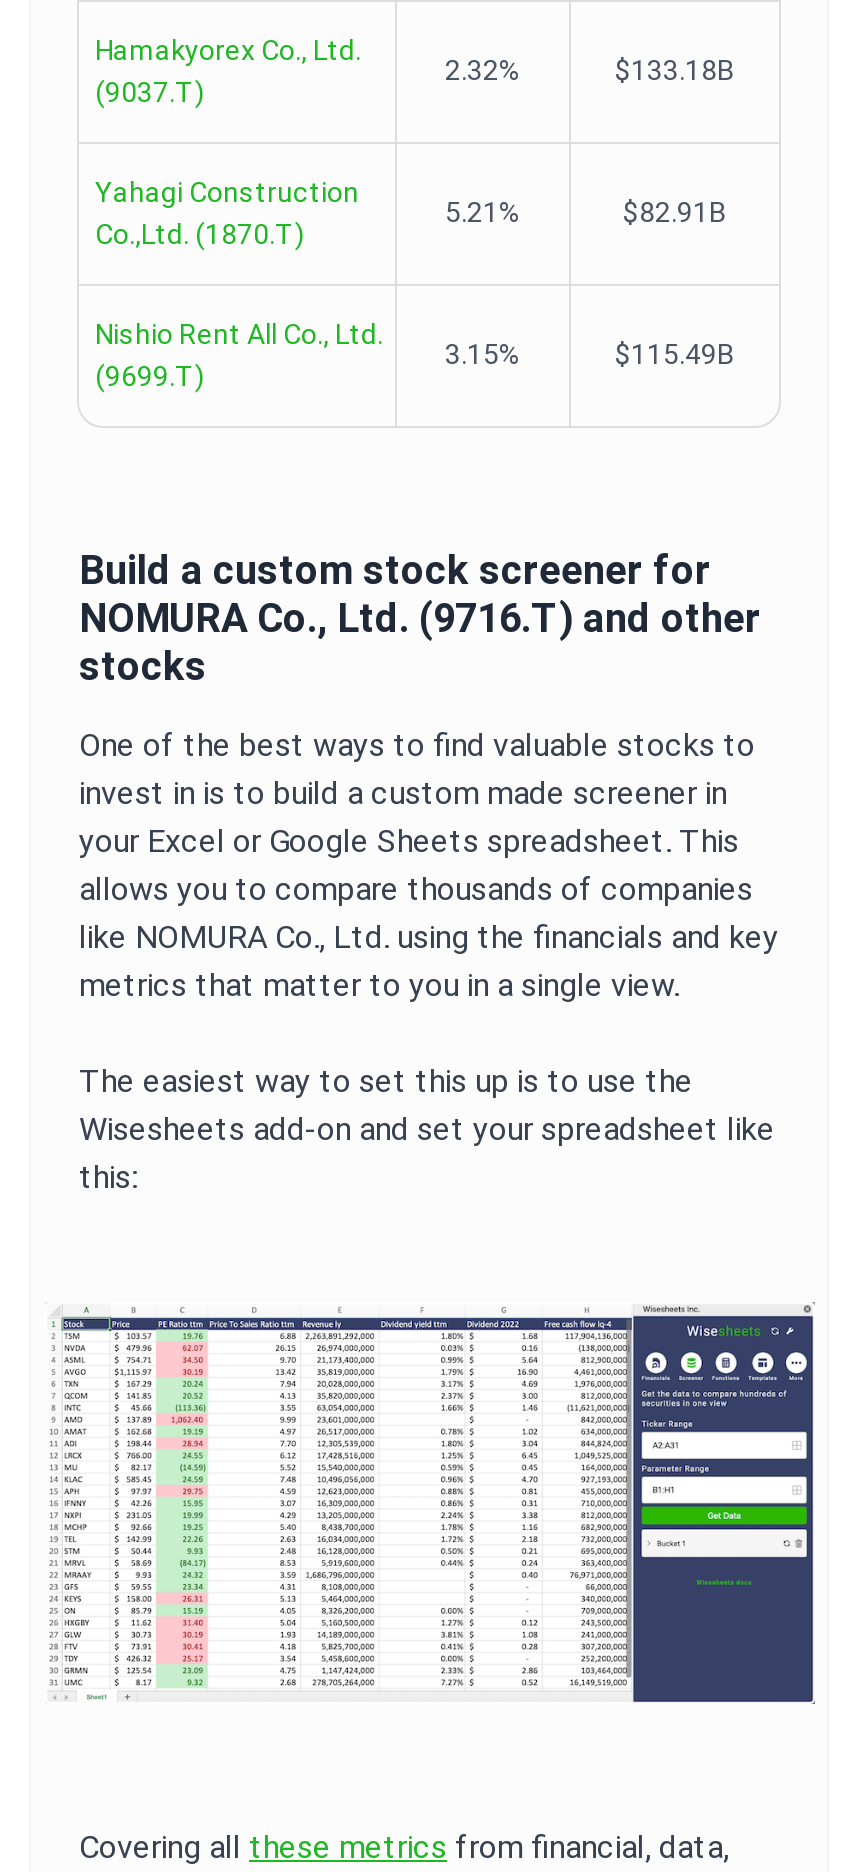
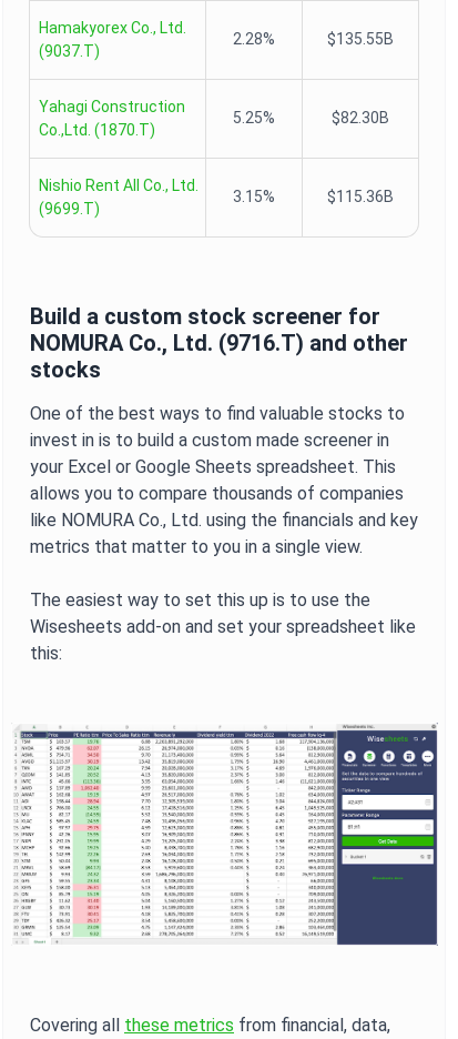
- 2.32%
- $133.18B
+ 2.28%
+ $135.55B

- 5.21%
- $82.91B
+ 5.25%
+ $82.30B

- $115.49B
+ $115.36B
